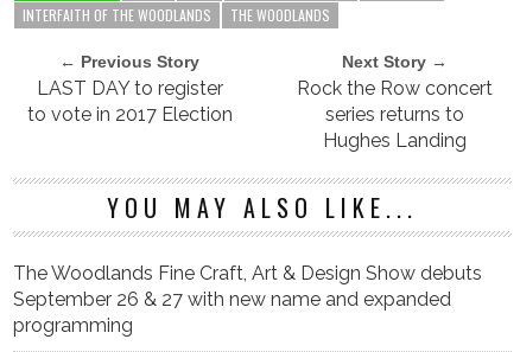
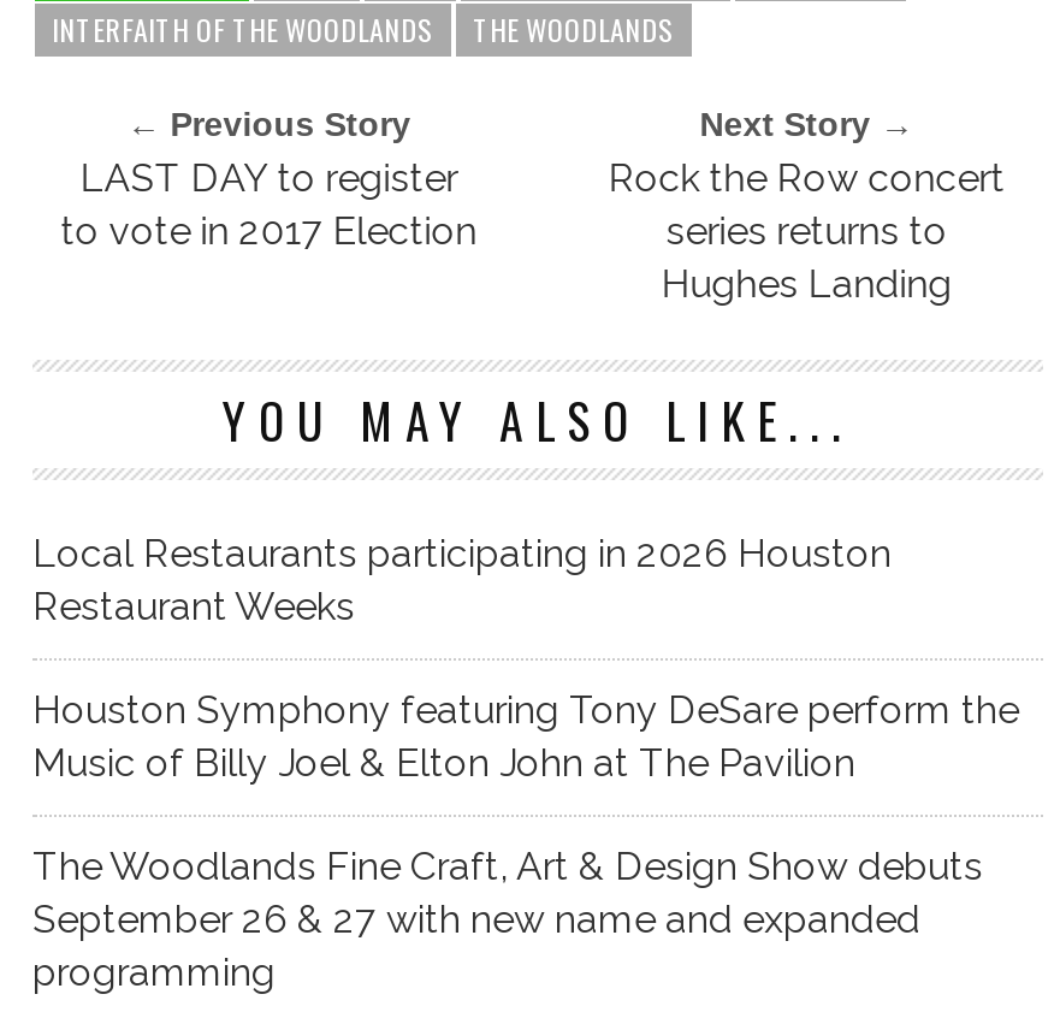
+ Local Restaurants participating in 2026 Houston
+ Restaurant Weeks
+ Houston Symphony featuring Tony DeSare perform the
+ Music of Billy Joel & Elton John at The Pavilion
